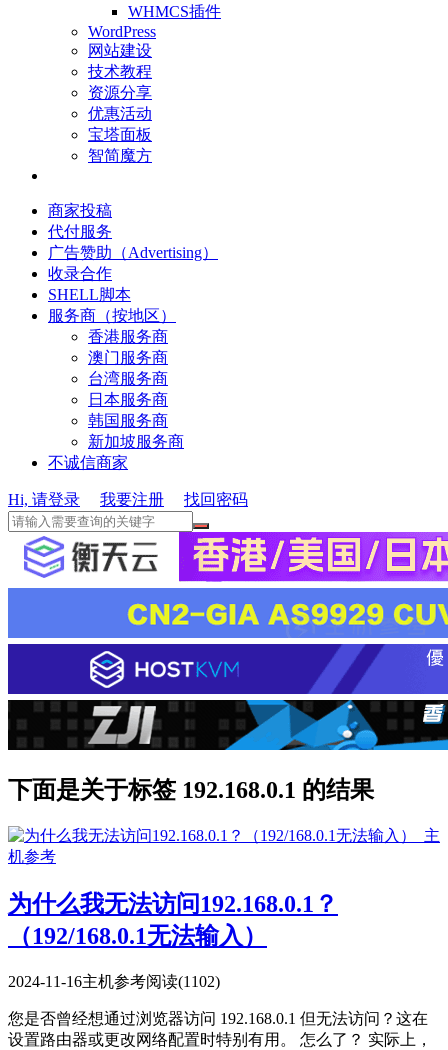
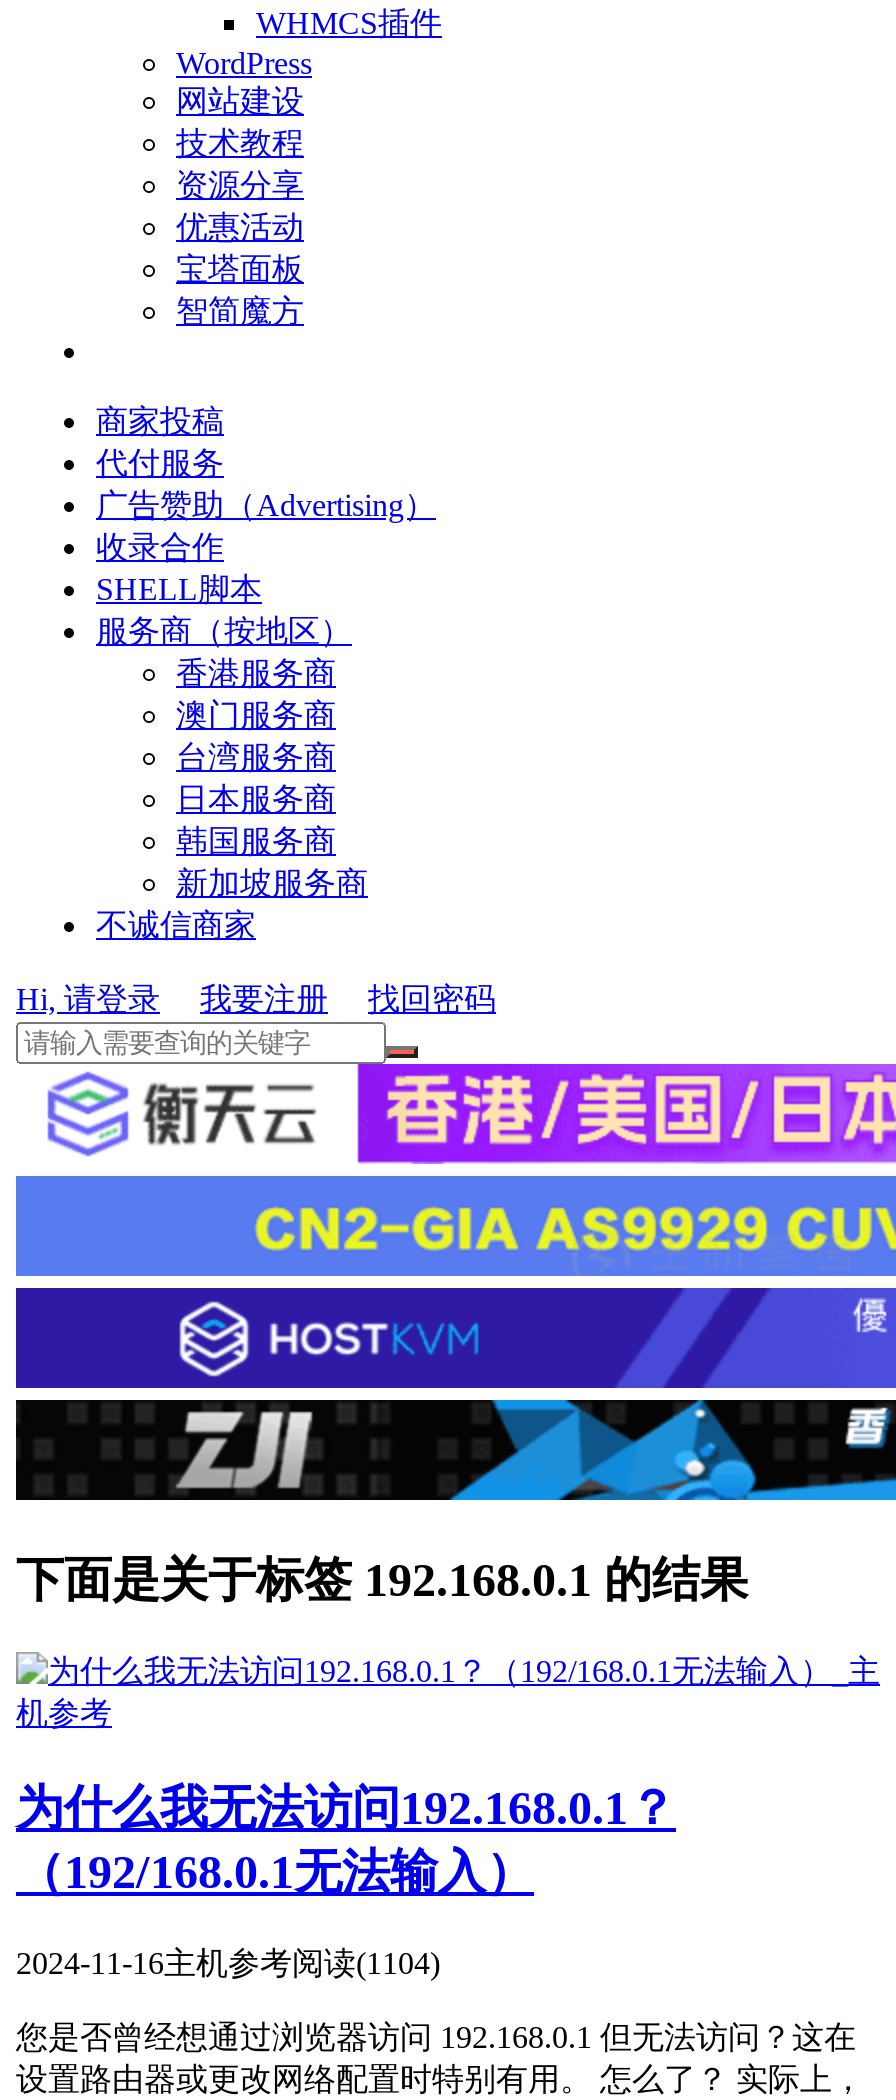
- 2024-11-16主机参考阅读(1102)
+ 2024-11-16主机参考阅读(1104)
